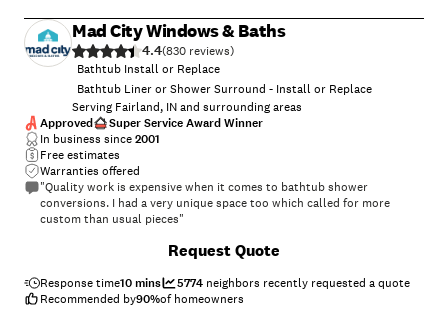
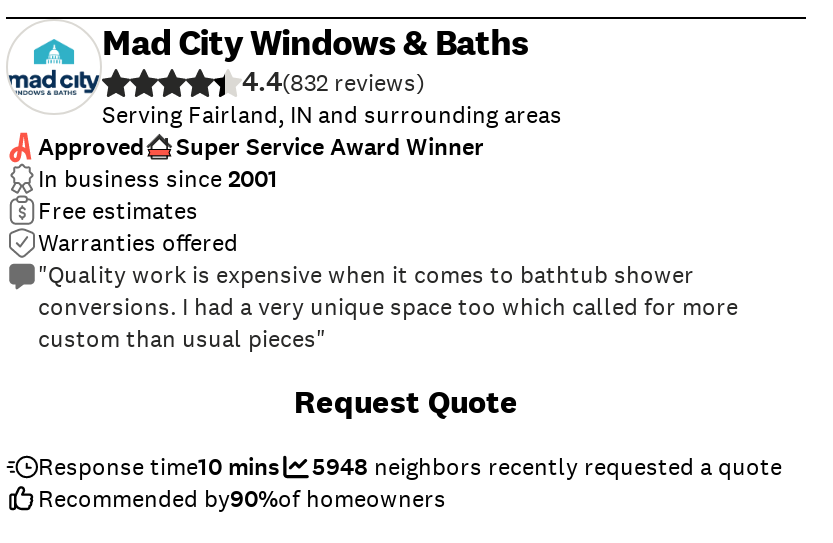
- 4.4(830
+ 4.4(832

- Bathtub Install or Replace
- Bathtub Liner or Shower Surround - Install or Replace

- 5774 neighbors recently requested a quote
+ 5948 neighbors recently requested a quote
